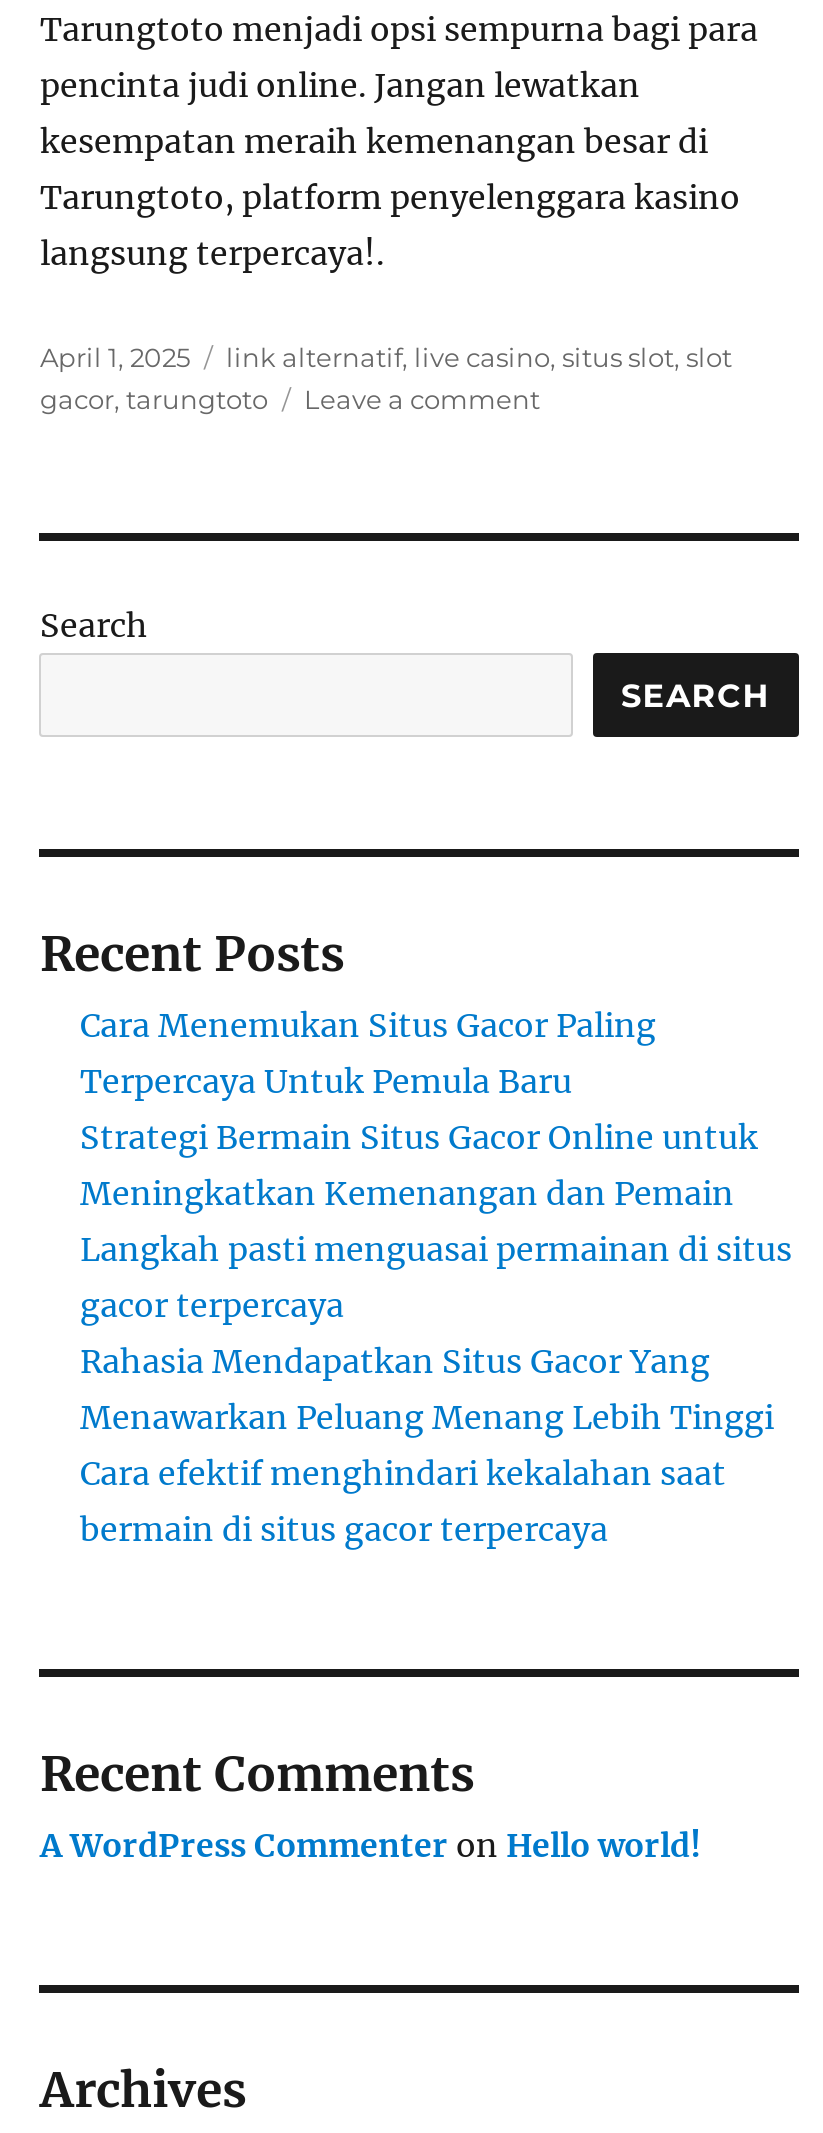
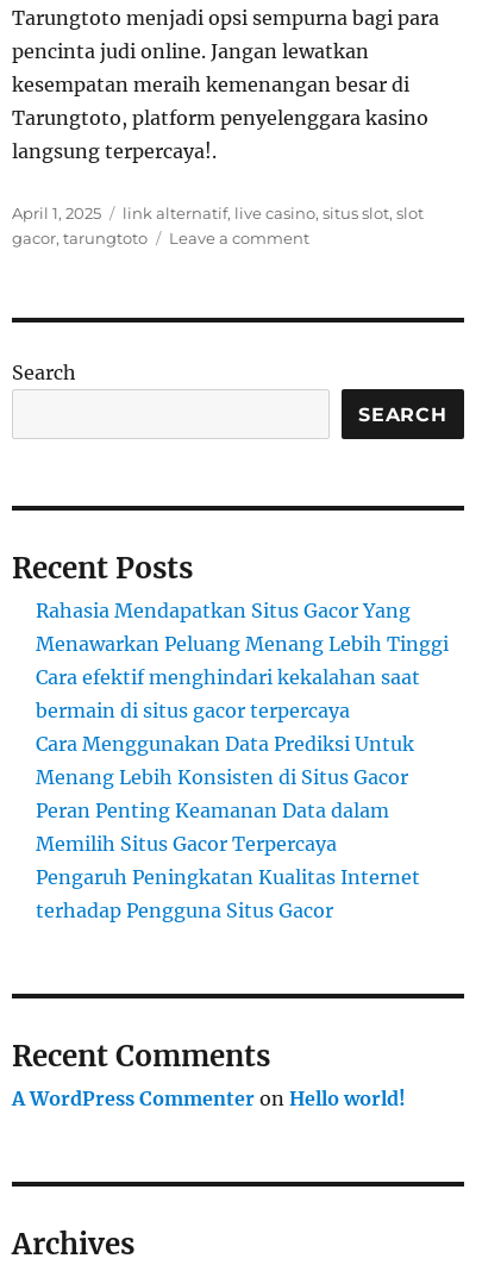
- Cara Menemukan Situs Gacor Paling
- Terpercaya Untuk Pemula Baru
- Strategi Bermain Situs Gacor Online untuk
- Meningkatkan Kemenangan dan Pemain
- Langkah pasti menguasai permainan di situs
- gacor terpercaya

moved up: Rahasia Mendapatkan Situs Gacor Yang | Menawarkan Peluang Menang Lebih Tinggi | Cara efektif menghindari kekalahan saat | bermain di situs gacor terpercaya

+ Cara Menggunakan Data Prediksi Untuk
+ Menang Lebih Konsisten di Situs Gacor
+ Peran Penting Keamanan Data dalam
+ Memilih Situs Gacor Terpercaya
+ Pengaruh Peningkatan Kualitas Internet
+ terhadap Pengguna Situs Gacor
